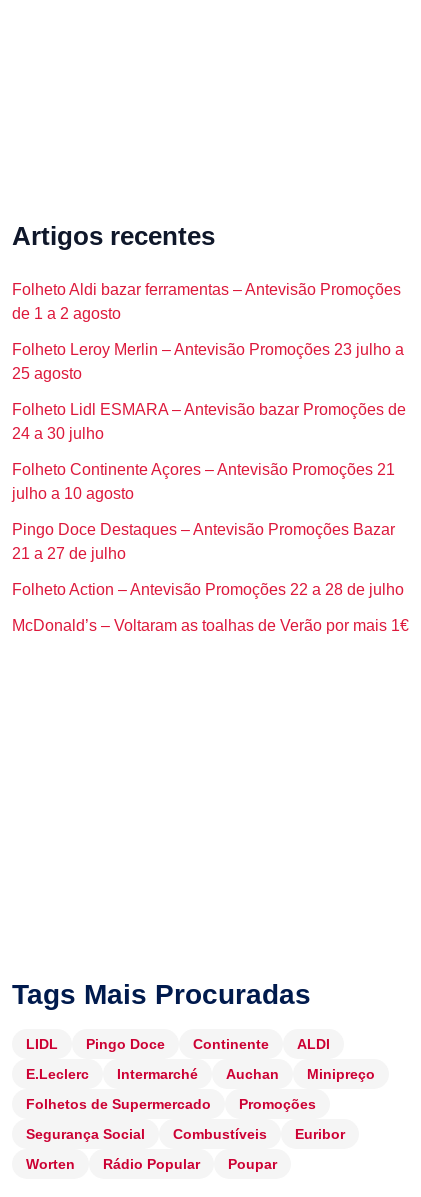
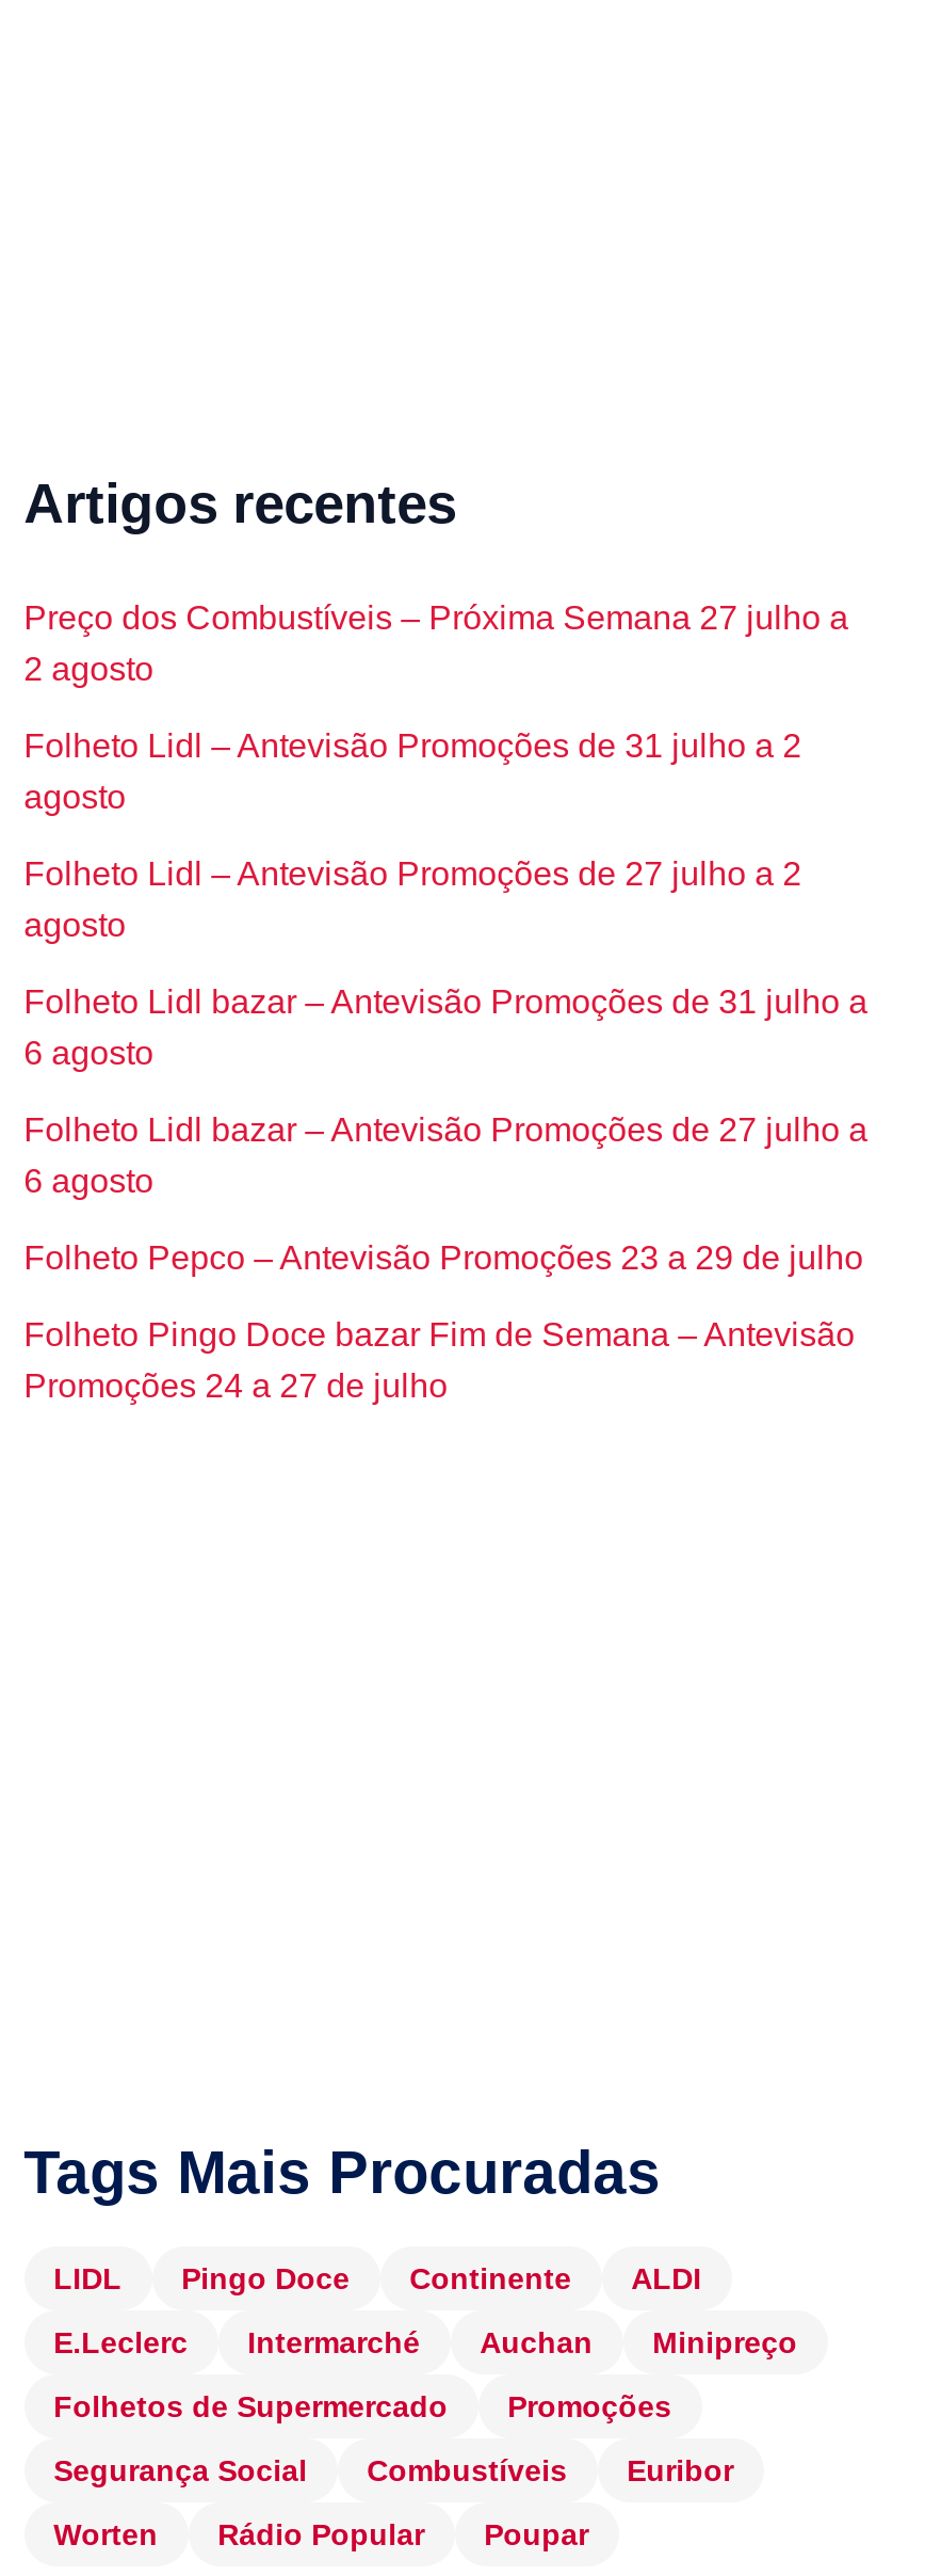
- Folheto Aldi bazar ferramentas – Antevisão Promoções
- de 1 a 2 agosto
+ Preço dos Combustíveis – Próxima Semana 27 julho a
+ 2 agosto

- Folheto Leroy Merlin – Antevisão Promoções 23 julho a
- 25 agosto
+ Folheto Lidl – Antevisão Promoções de 31 julho a 2
+ agosto

- Folheto Lidl ESMARA – Antevisão bazar Promoções de
- 24 a 30 julho
+ Folheto Lidl – Antevisão Promoções de 27 julho a 2
+ agosto

- Folheto Continente Açores – Antevisão Promoções 21
- julho a 10 agosto
+ Folheto Lidl bazar – Antevisão Promoções de 31 julho a
+ 6 agosto

- Pingo Doce Destaques – Antevisão Promoções Bazar
- 21 a 27 de julho
+ Folheto Lidl bazar – Antevisão Promoções de 27 julho a
+ 6 agosto

- Folheto Action – Antevisão Promoções 22 a 28 de julho
+ Folheto Pepco – Antevisão Promoções 23 a 29 de julho

- McDonald’s – Voltaram as toalhas de Verão por mais 1€
+ Folheto Pingo Doce bazar Fim de Semana – Antevisão
+ Promoções 24 a 27 de julho
